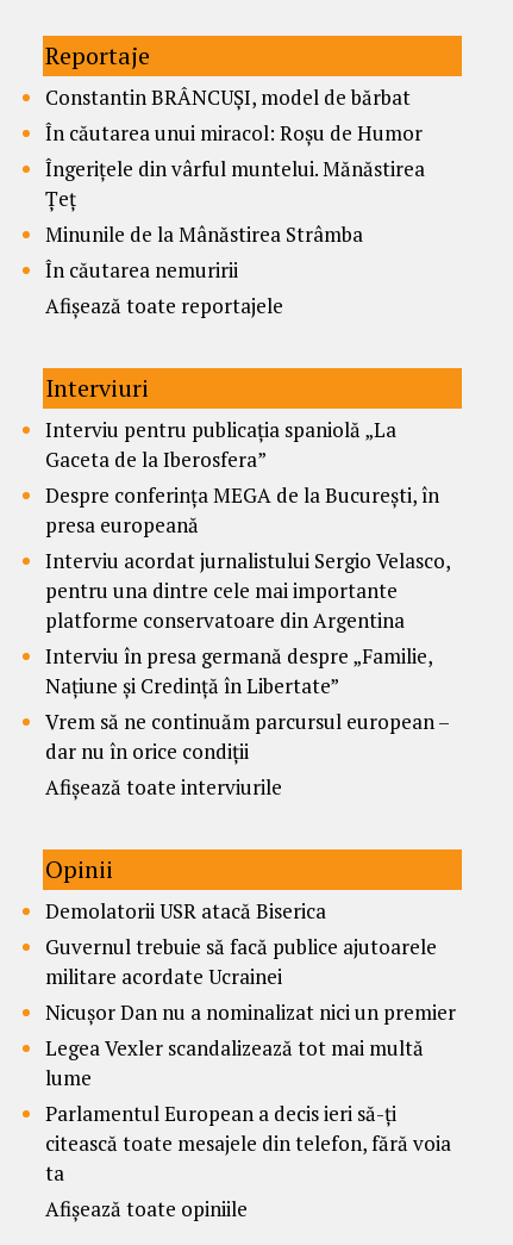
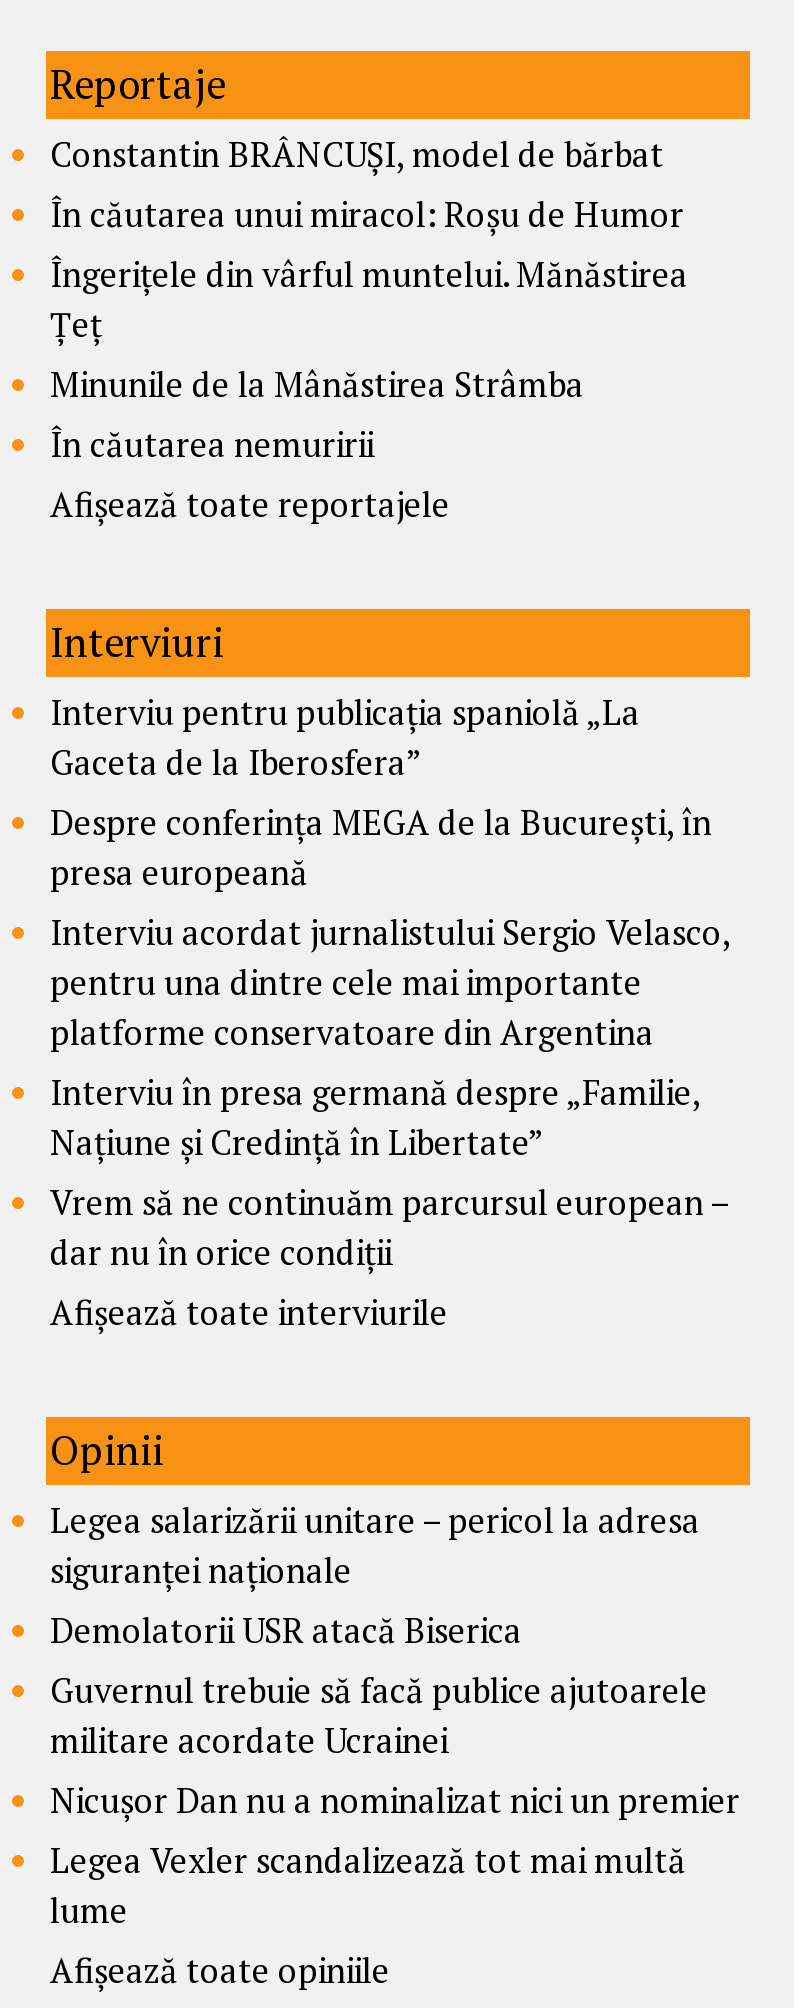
+ Legea salarizării unitare – pericol la adresa
+ siguranței naționale

moved down: Demolatorii USR atacă Biserica | Guvernul trebuie să facă publice ajutoarele | militare acordate Ucrainei | Nicușor Dan nu a nominalizat nici un premier | Legea Vexler scandalizează tot mai multă | lume

- Parlamentul European a decis ieri să-ți
- citească toate mesajele din telefon, fără voia
- ta
